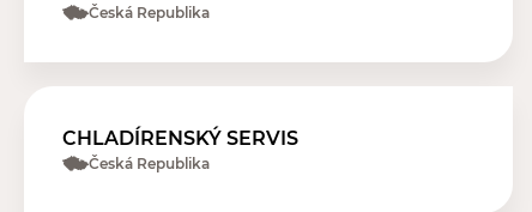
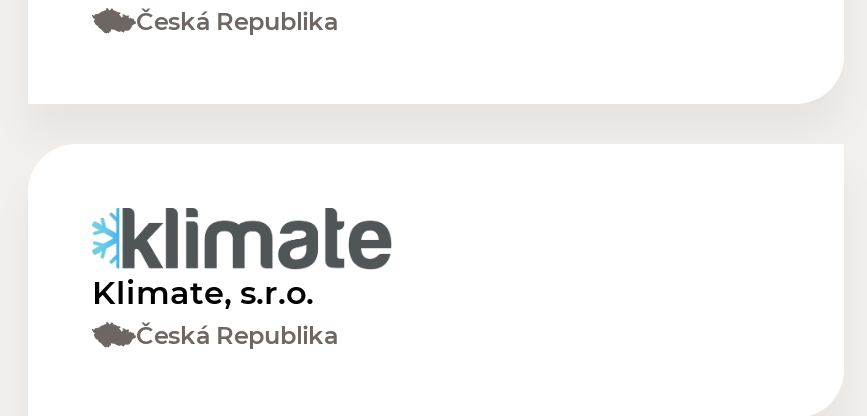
- CHLADÍRENSKÝ SERVIS
+ Klimate, s.r.o.
